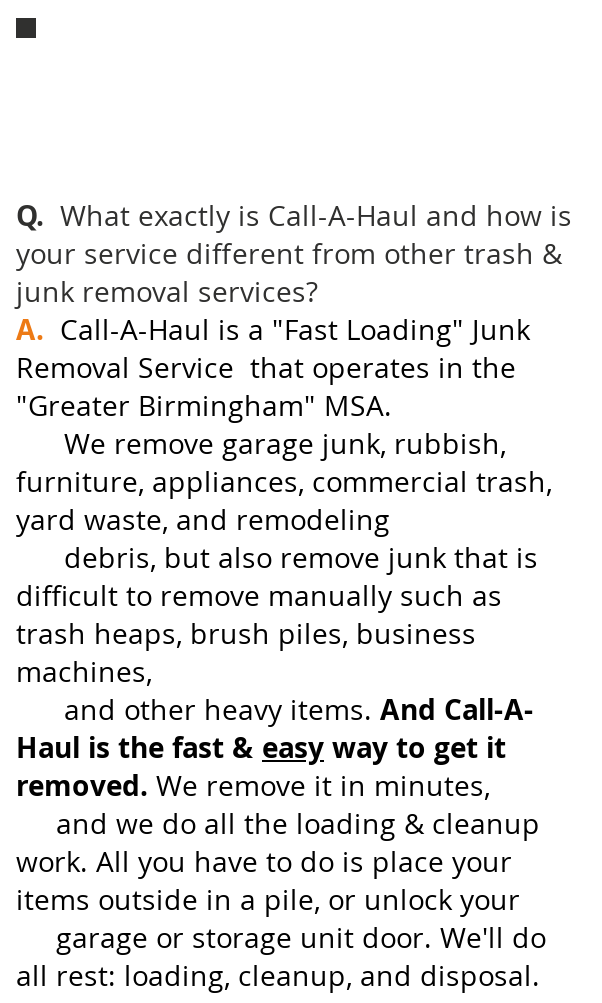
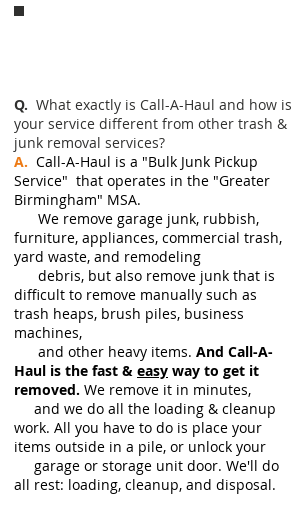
- A. Call-A-Haul is a "Fast Loading" Junk
- Removal Service that operates in the
- "Greater Birmingham" MSA.
+ A. Call-A-Haul is a "Bulk Junk Pickup
+ Service" that operates in the "Greater
+ Birmingham" MSA.
